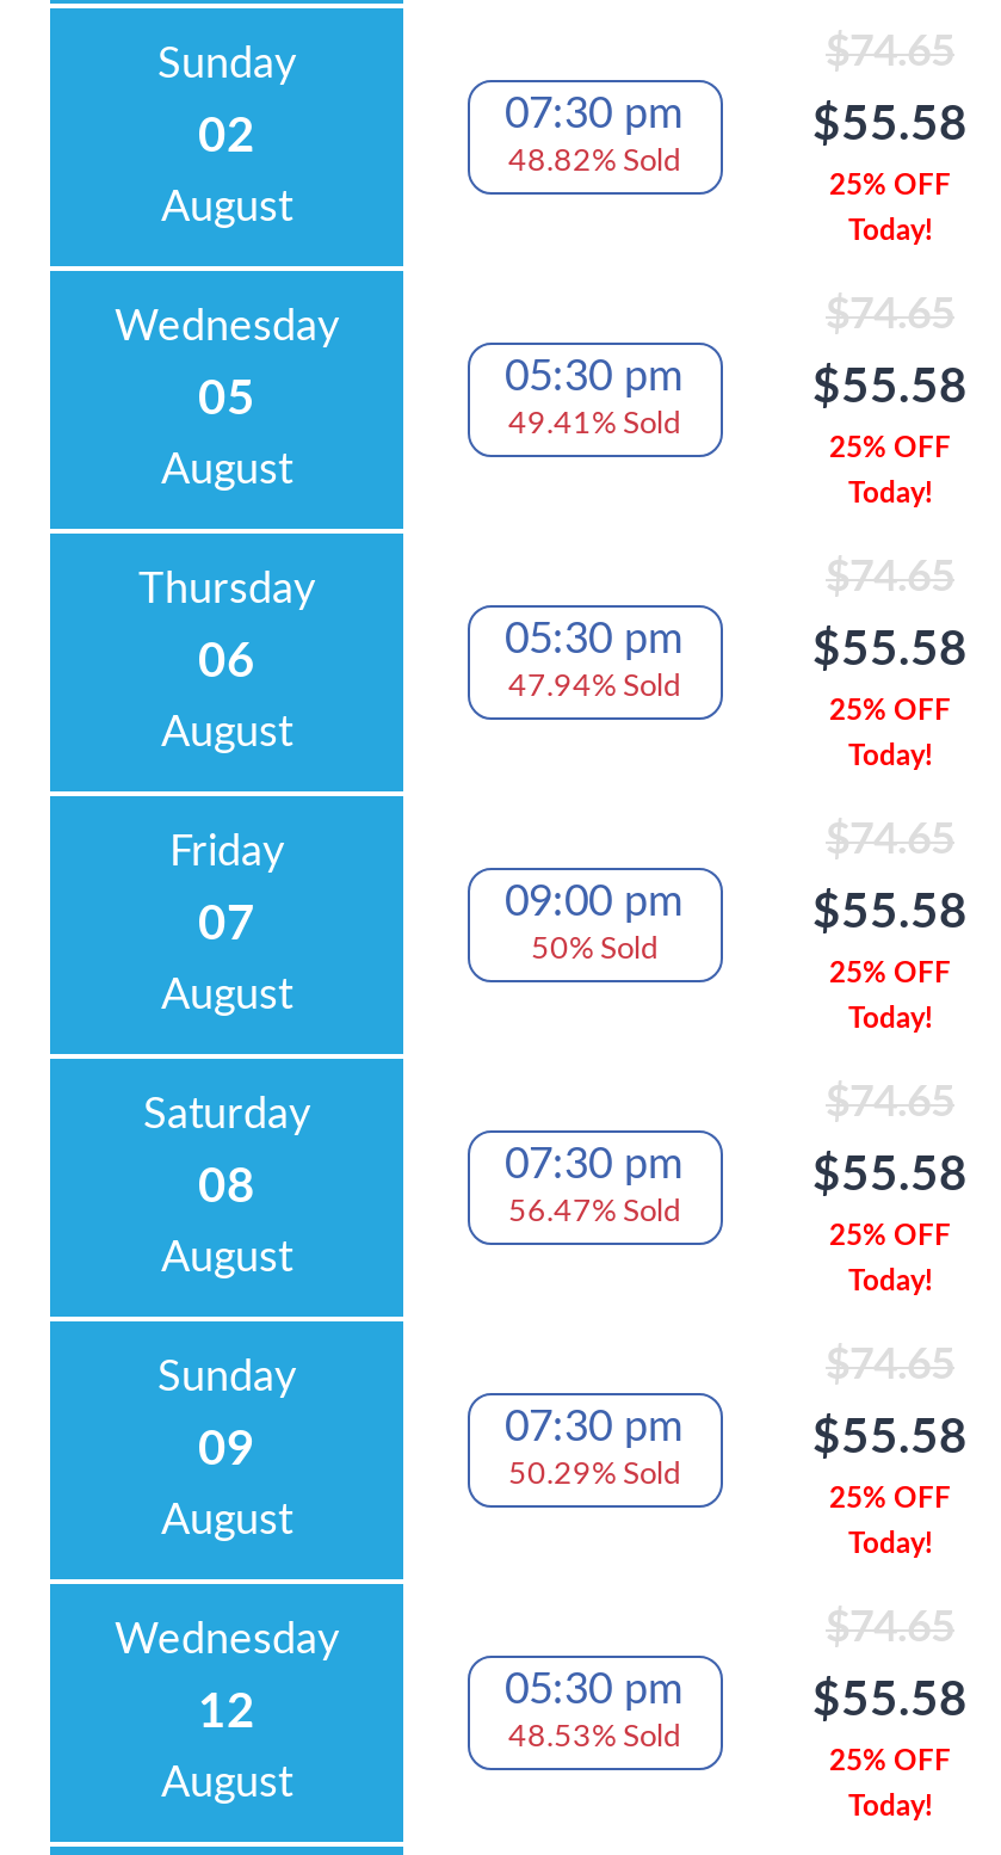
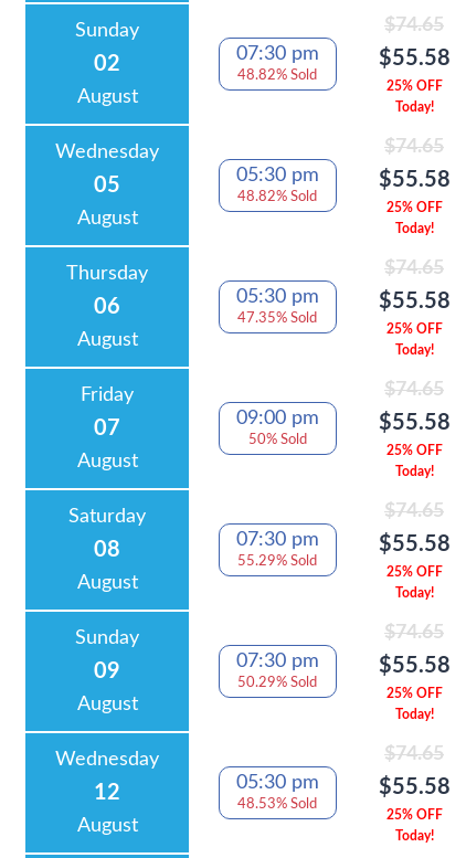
- 49.41% Sold
+ 48.82% Sold

- 47.94% Sold
+ 47.35% Sold

- 56.47% Sold
+ 55.29% Sold
